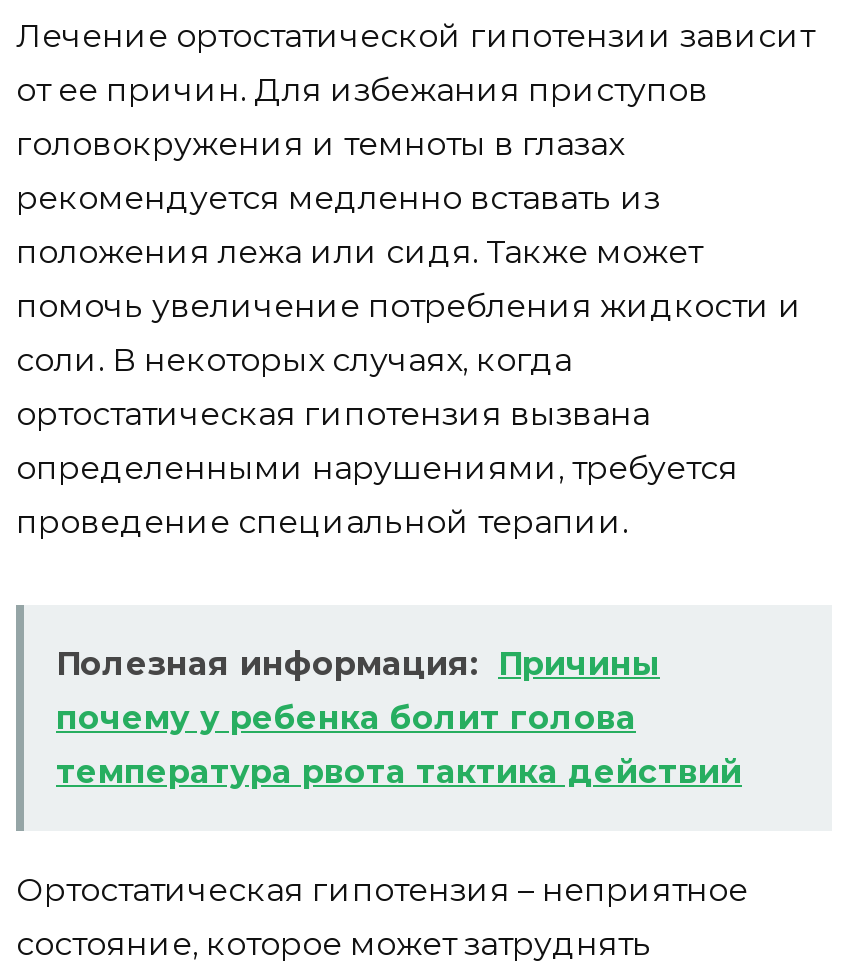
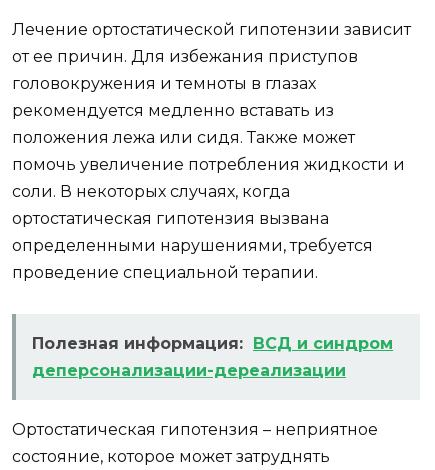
- Полезная информация: Причины
- почему у ребенка болит голова
- температура рвота тактика действий
+ Полезная информация: ВСД и синдром
+ деперсонализации-дереализации
